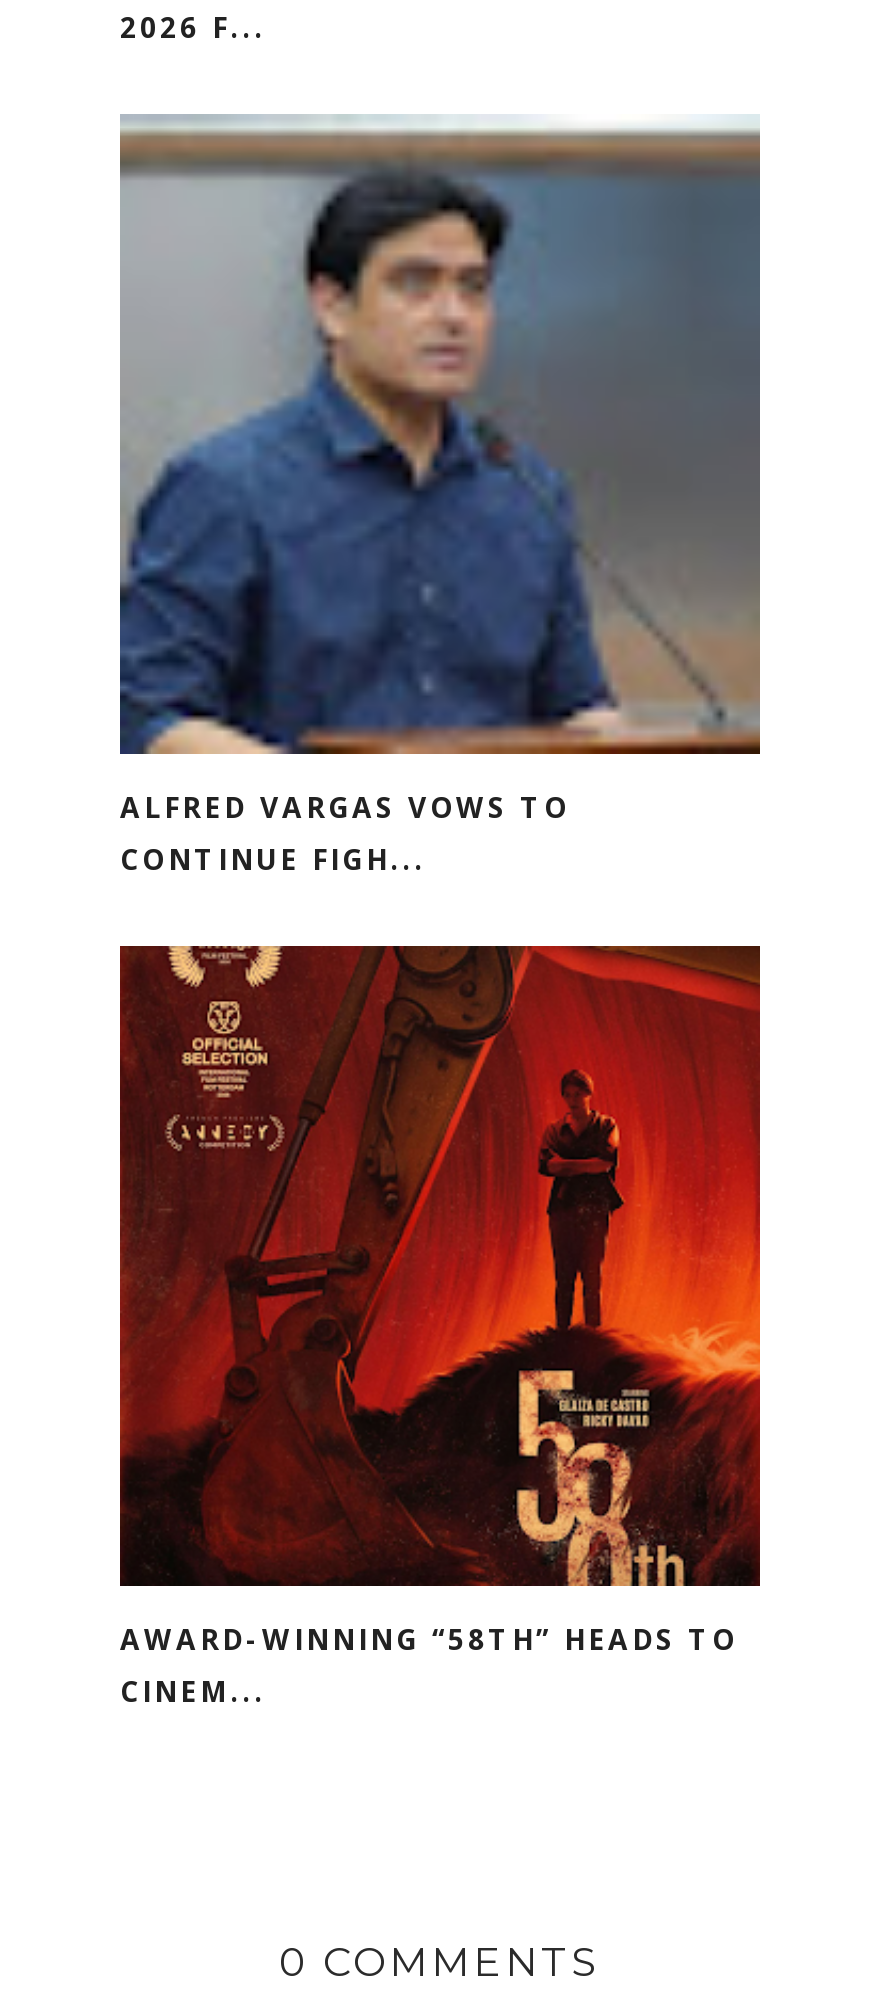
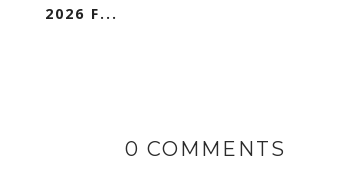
- [image]
- ALFRED VARGAS VOWS TO
- CONTINUE FIGH...

- [image]
- AWARD-WINNING “58TH” HEADS TO
- CINEM...
